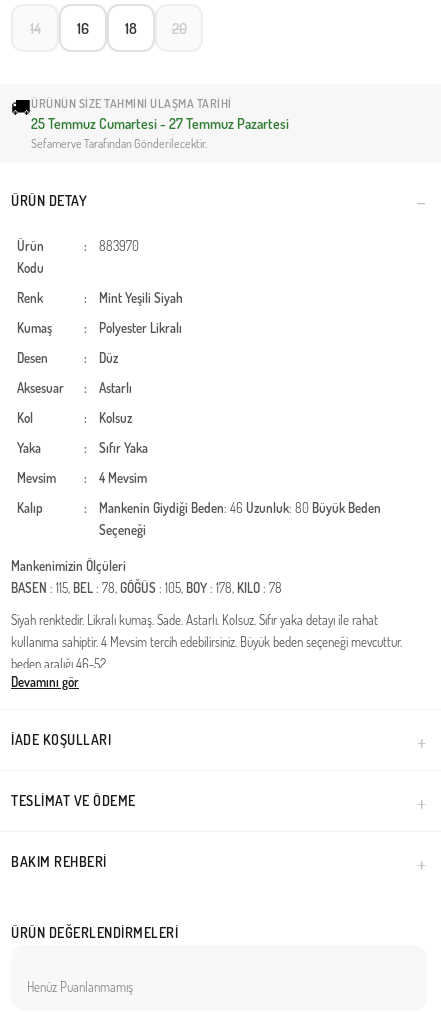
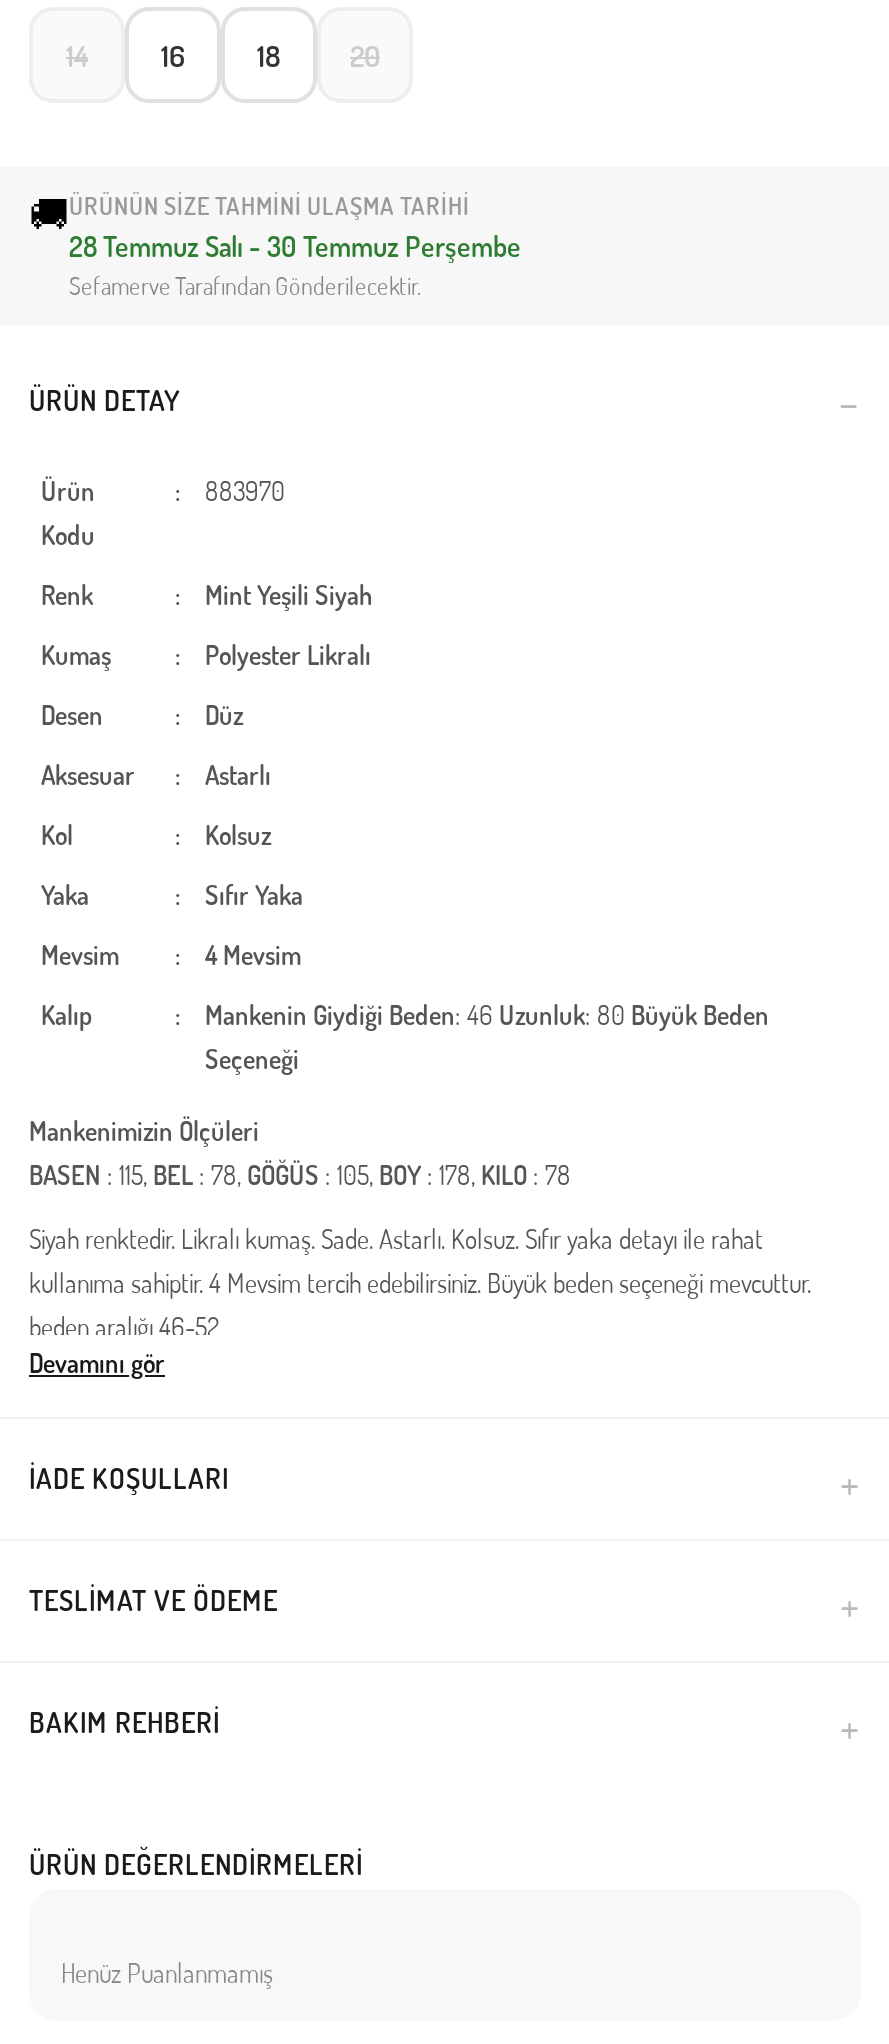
- 25 Temmuz Cumartesi - 27 Temmuz Pazartesi
+ 28 Temmuz Salı - 30 Temmuz Perşembe
